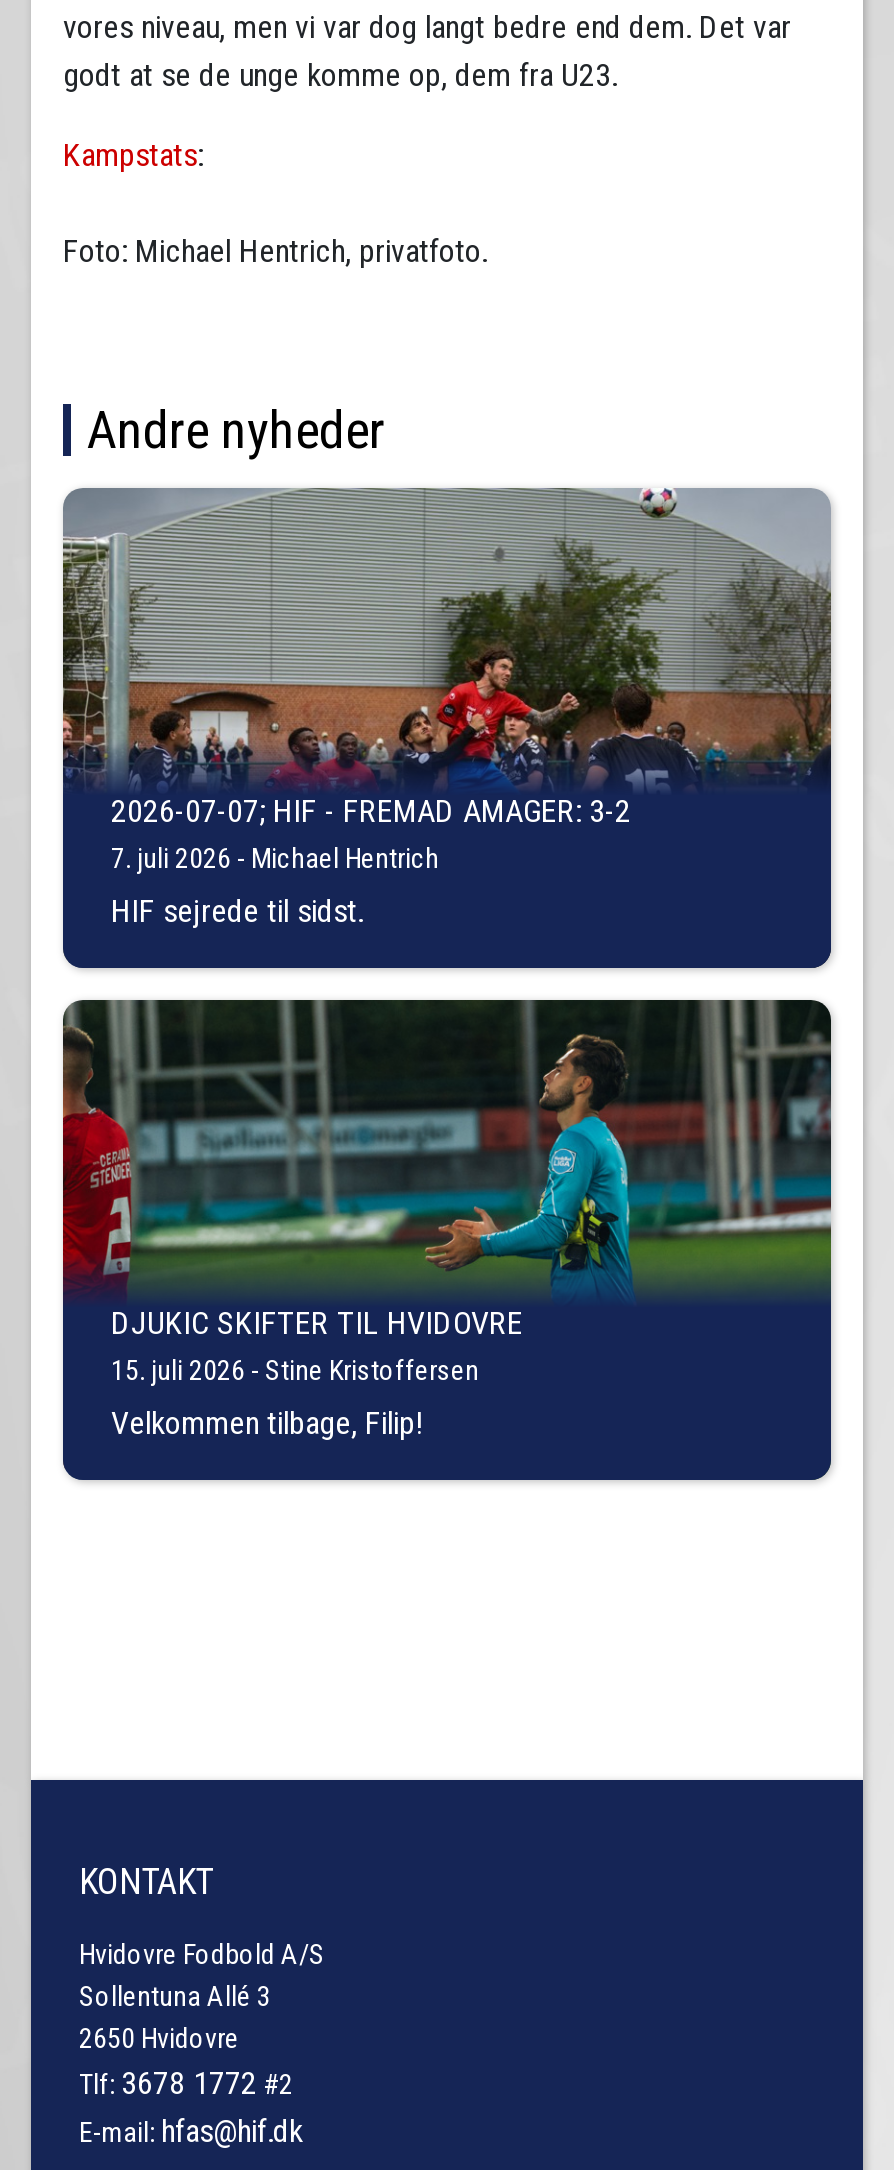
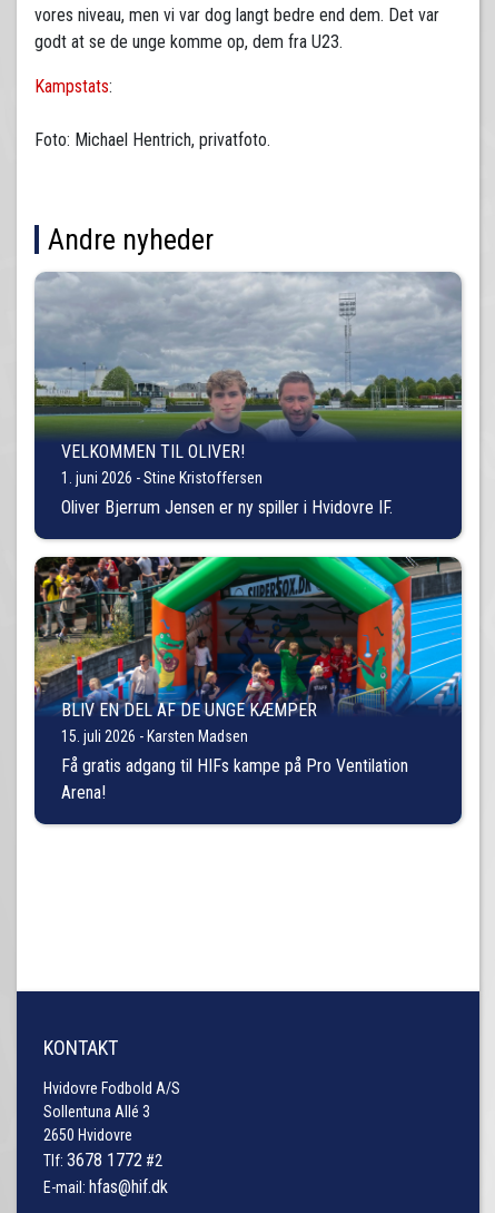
- [image]
- 2026-07-07; HIF - FREMAD AMAGER: 3-2
- 7. juli 2026 - Michael Hentrich
+ [image]
+ VELKOMMEN TIL OLIVER!
+ 1. juni 2026 - Stine Kristoffersen

- HIF sejrede til sidst.
+ Oliver Bjerrum Jensen er ny spiller i Hvidovre IF.

- [image]
- DJUKIC SKIFTER TIL HVIDOVRE
- 15. juli 2026 - Stine Kristoffersen
+ [image]
+ BLIV EN DEL AF DE UNGE KÆMPER
+ 15. juli 2026 - Karsten Madsen

- Velkommen tilbage, Filip!
+ Få gratis adgang til HIFs kampe på Pro Ventilation
+ Arena!
